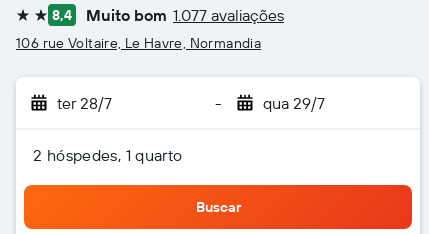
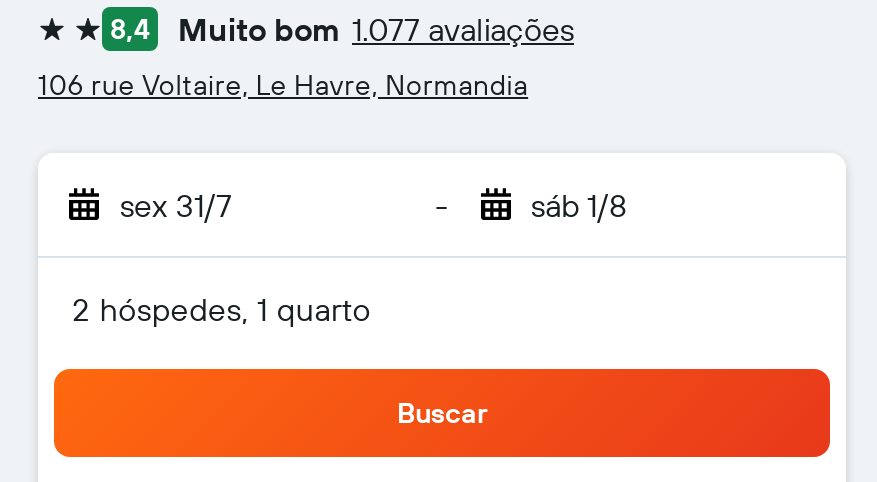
- ter 28/7
+ sex 31/7

- qua 29/7
+ sáb 1/8
